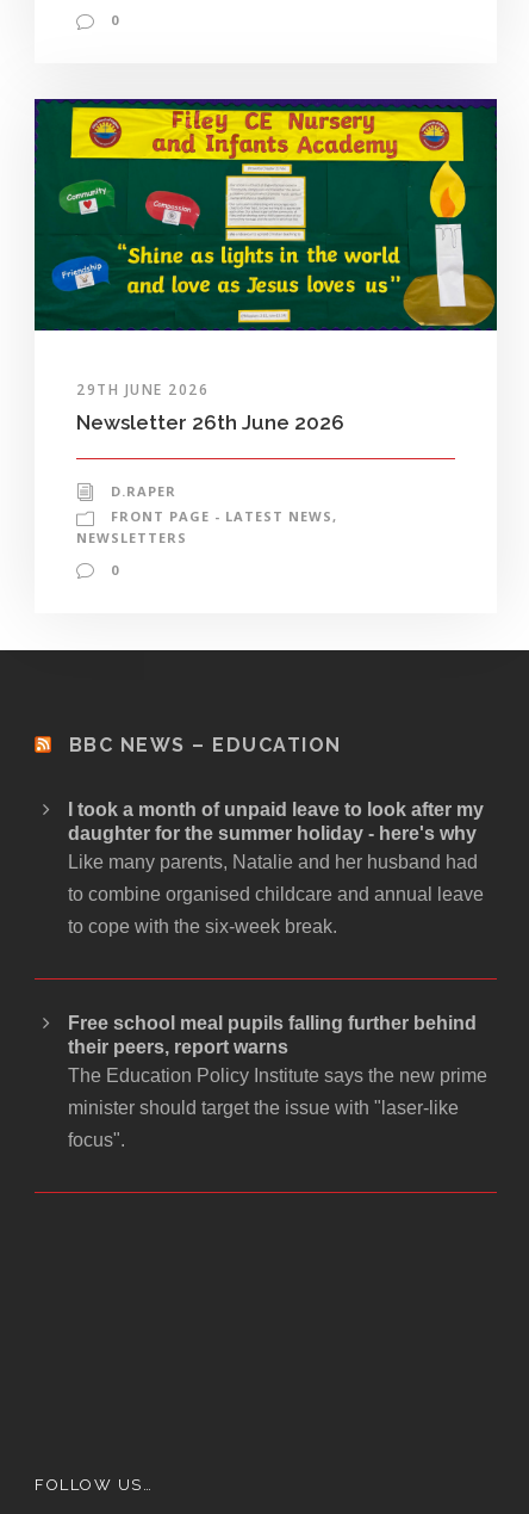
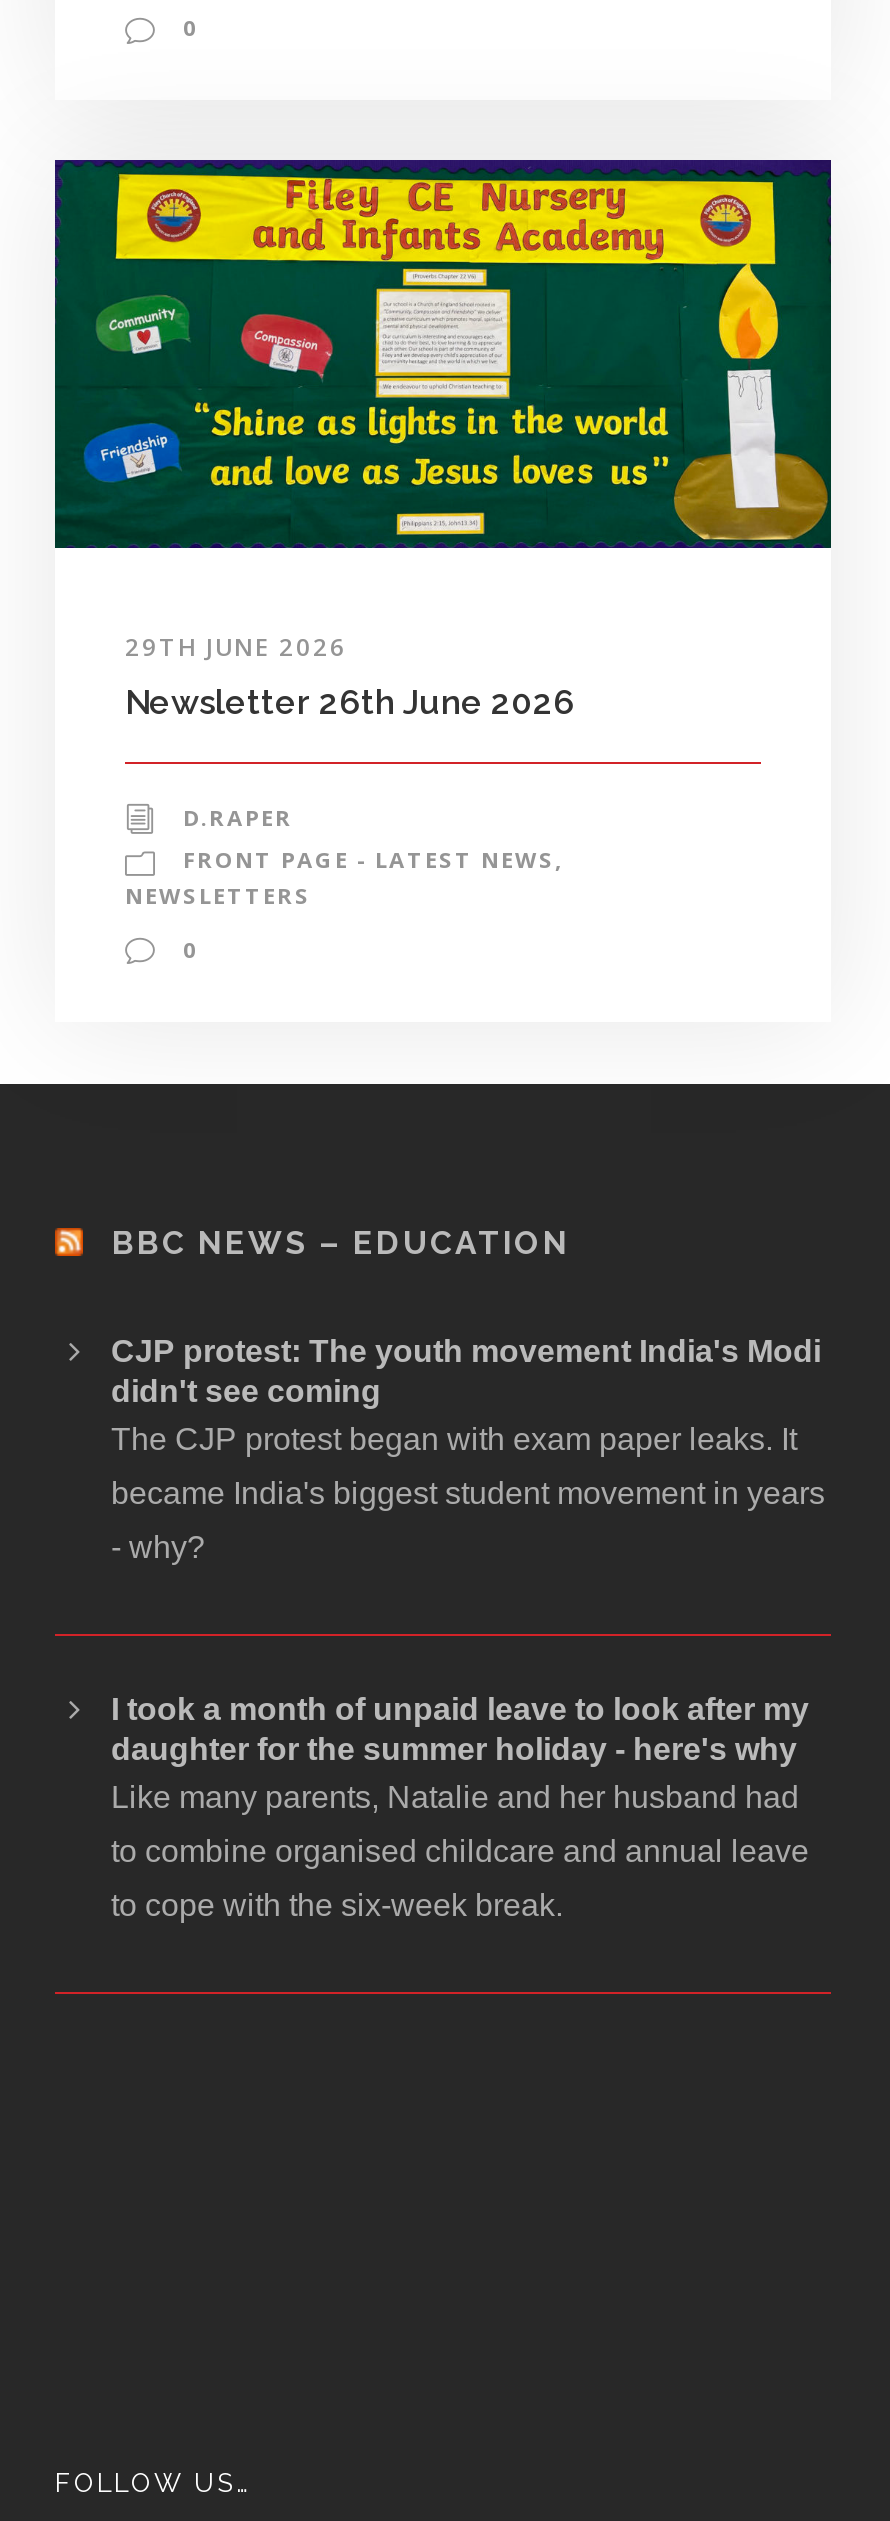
+ CJP protest: The youth movement India's Modi
+ didn't see coming
+ The CJP protest began with exam paper leaks. It
+ became India's biggest student movement in years
+ - why?

moved down: I took a month of unpaid leave to look after my | daughter for the summer holiday - here's why | Like many parents, Natalie and her husband had | to combine organised childcare and annual leave | to cope with the six-week break.

- Free school meal pupils falling further behind
- their peers, report warns
- The Education Policy Institute says the new prime
- minister should target the issue with "laser-like
- focus".
